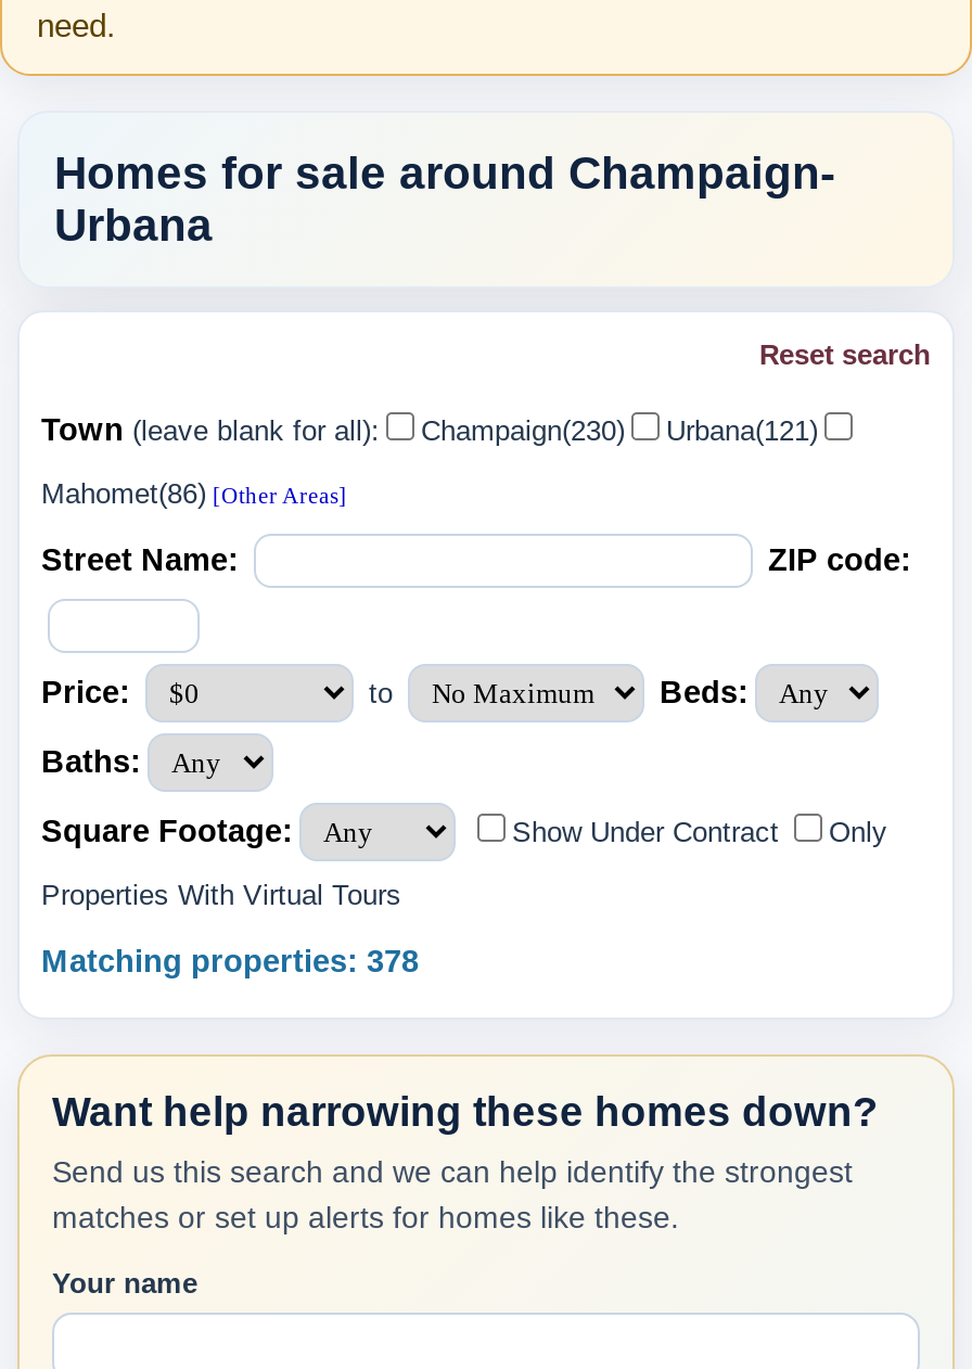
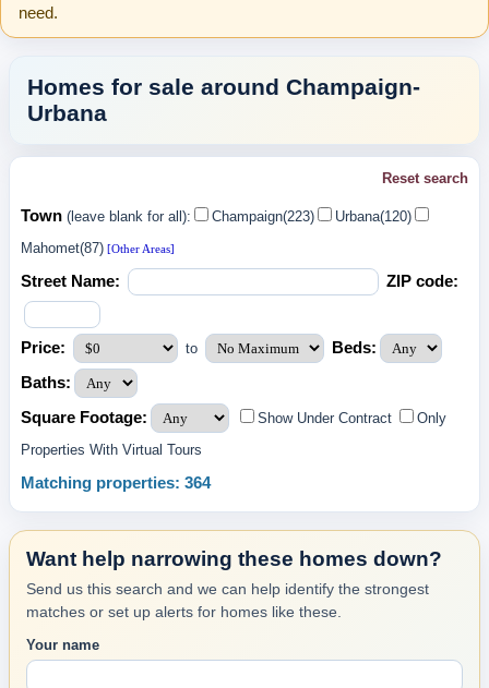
- Champaign(230)
- Urbana(121)
+ Champaign(223)
+ Urbana(120)

- Mahomet(86) [Other Areas]
+ Mahomet(87) [Other Areas]

- Matching properties: 378
+ Matching properties: 364
